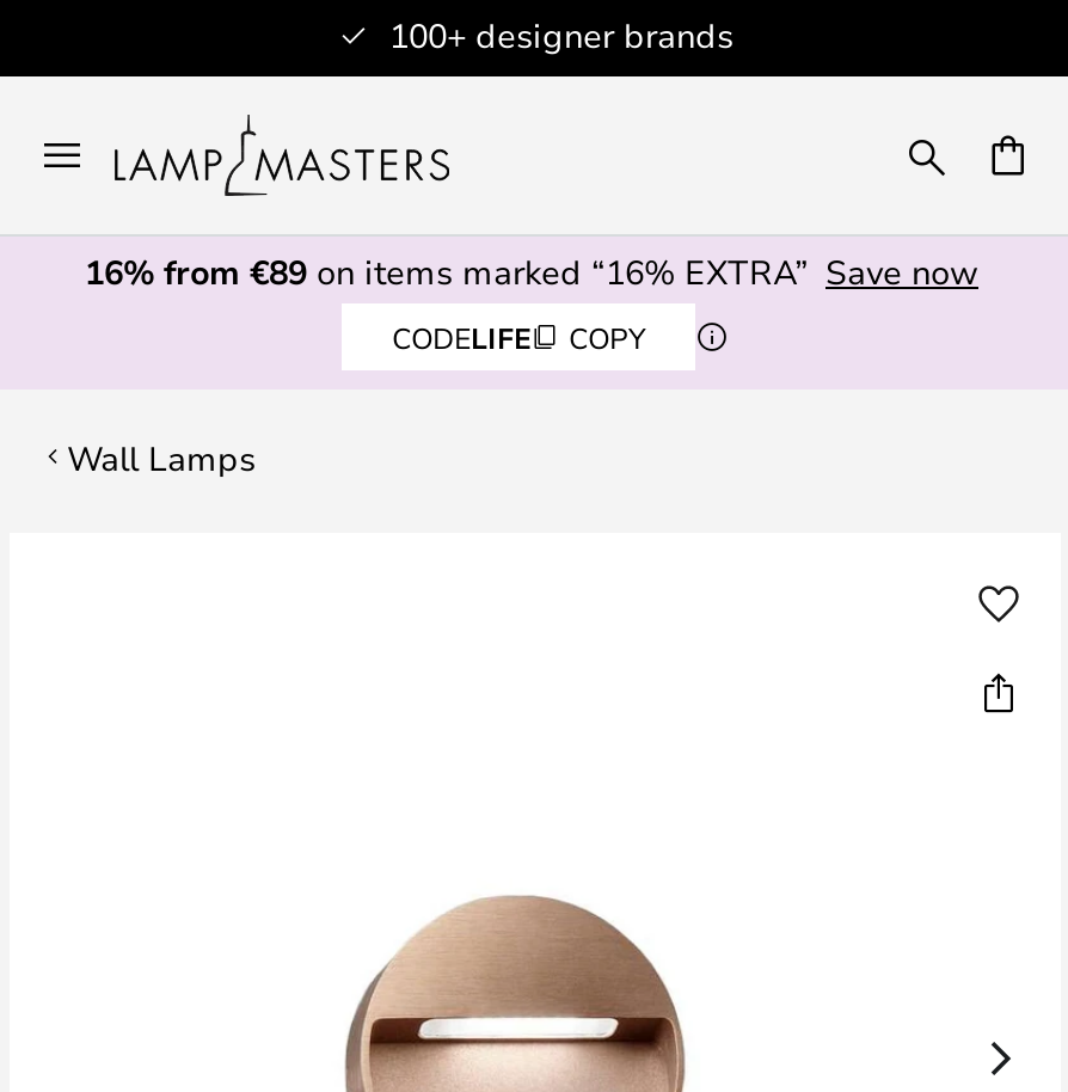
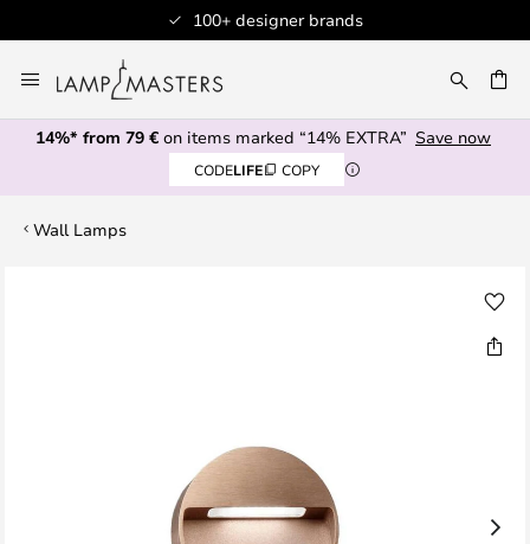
- 16% from €89 on items marked “16% EXTRA” Save now
+ 14%* from 79 €on items marked “14% EXTRA” Save now
